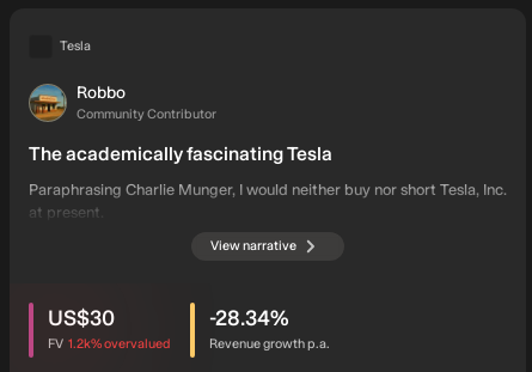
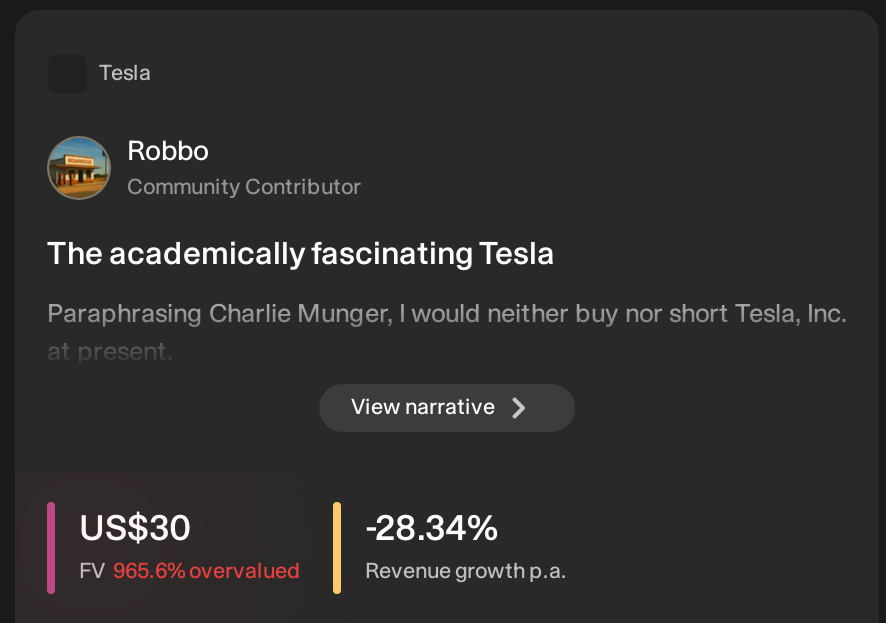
- FV 1.2k% overvalued
+ FV 965.6% overvalued
